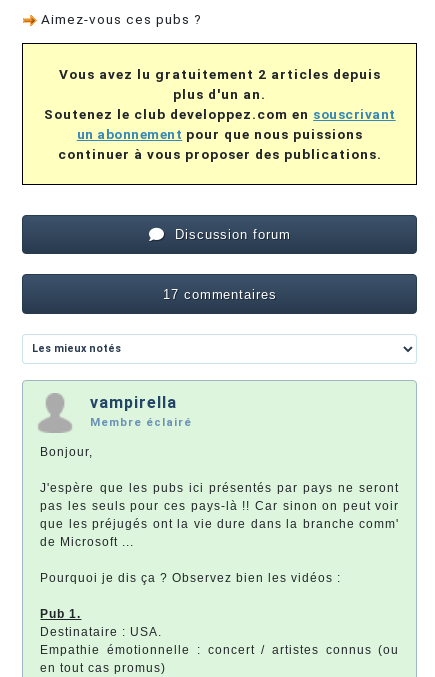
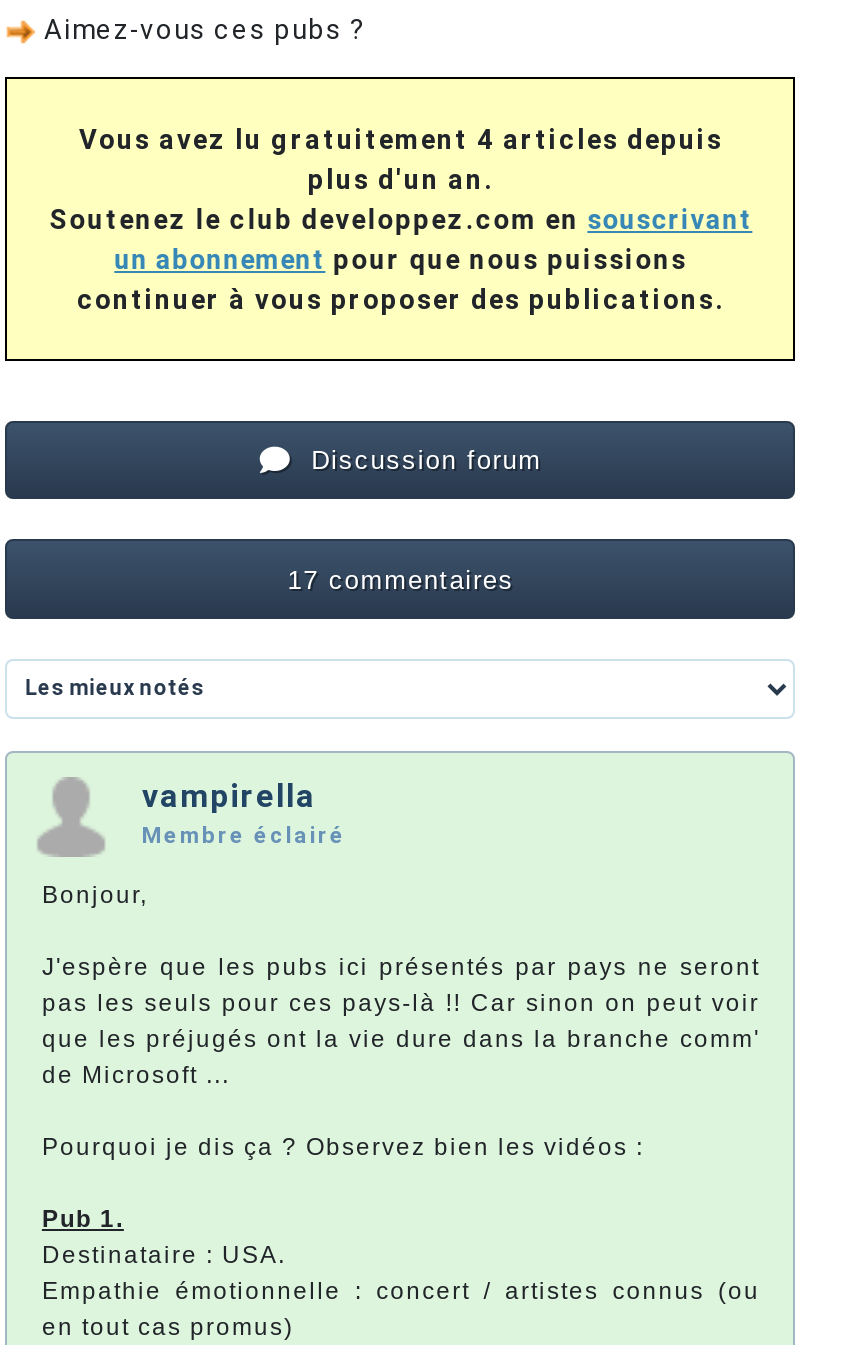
- Vous avez lu gratuitement 2 articles depuis
+ Vous avez lu gratuitement 4 articles depuis
